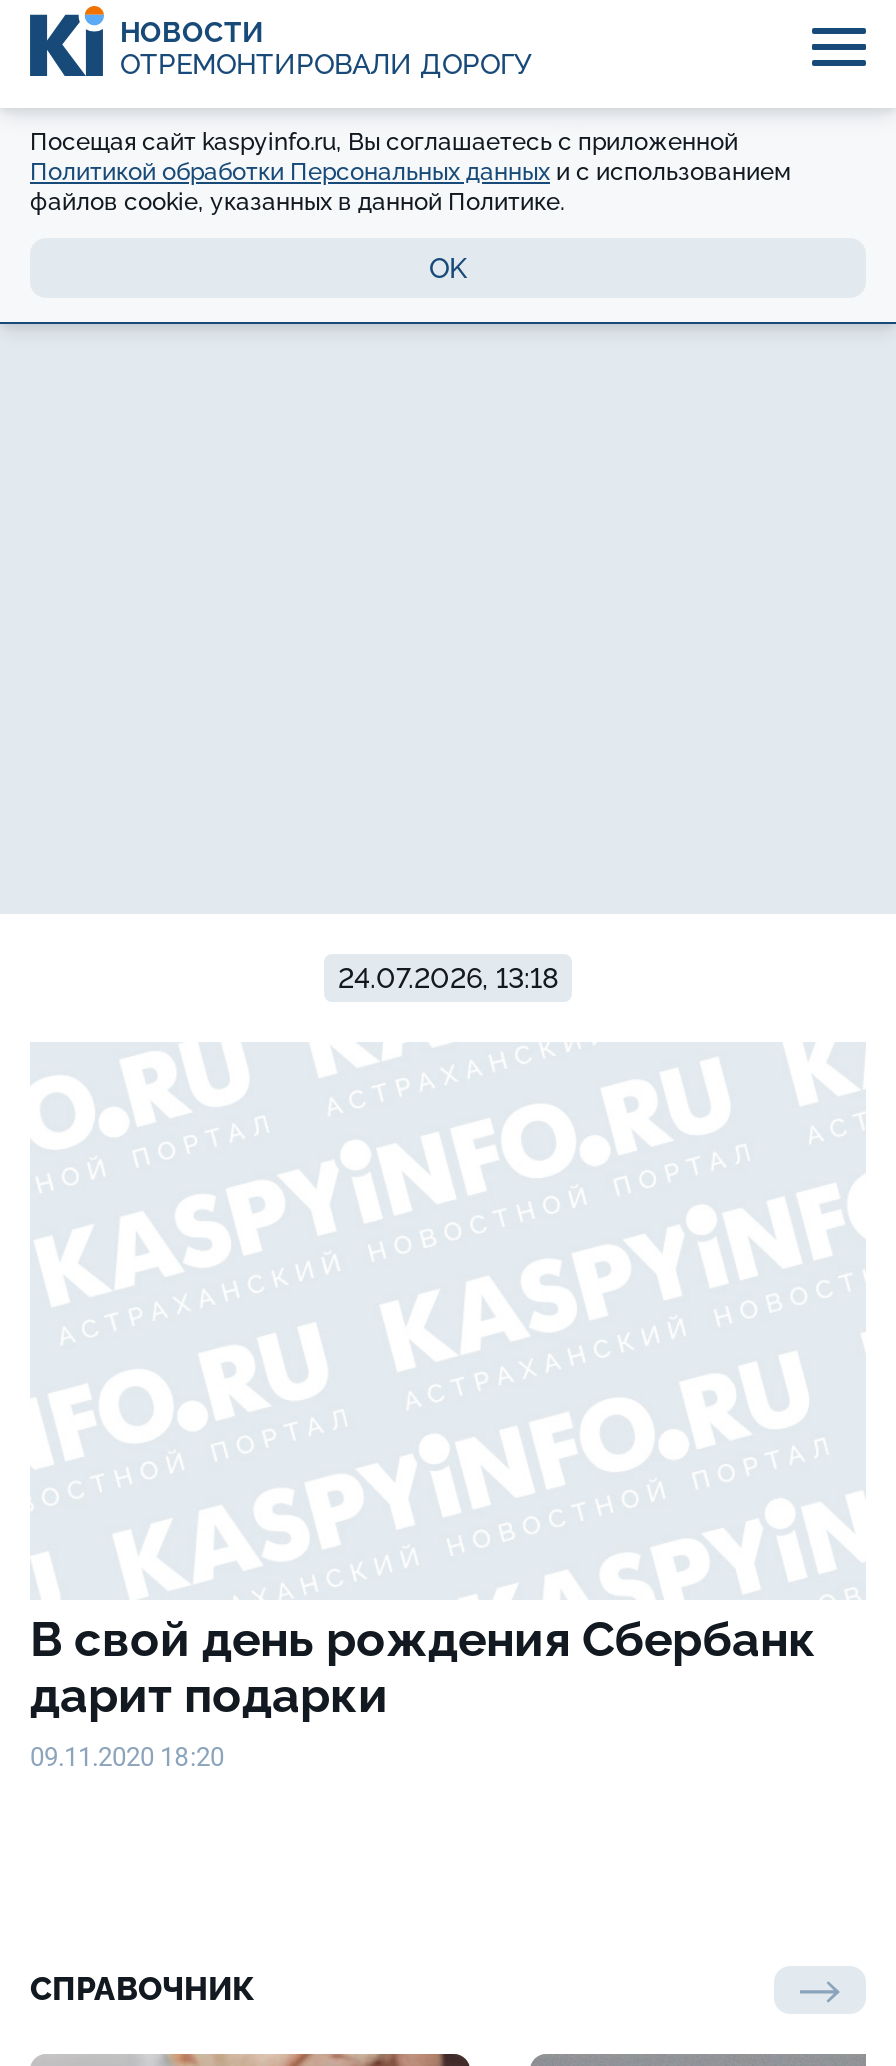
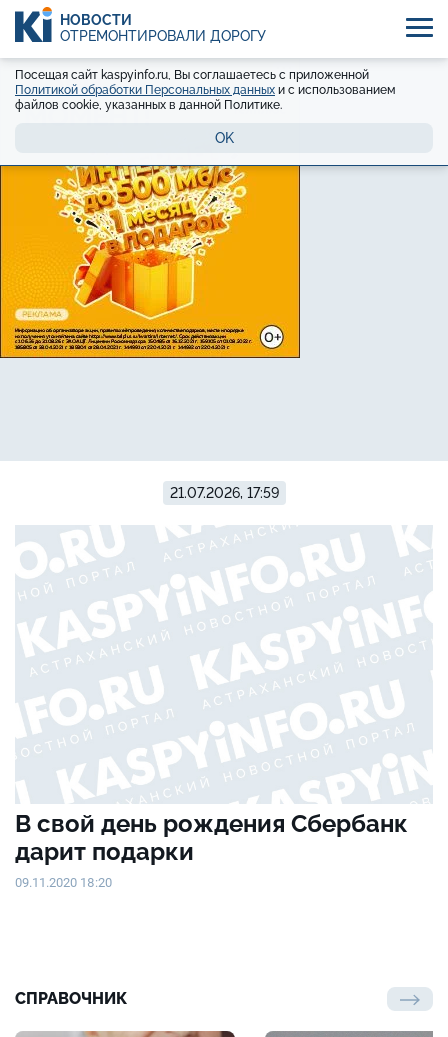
+ [image]

- 24.07.2026, 13:18
+ 21.07.2026, 17:59
